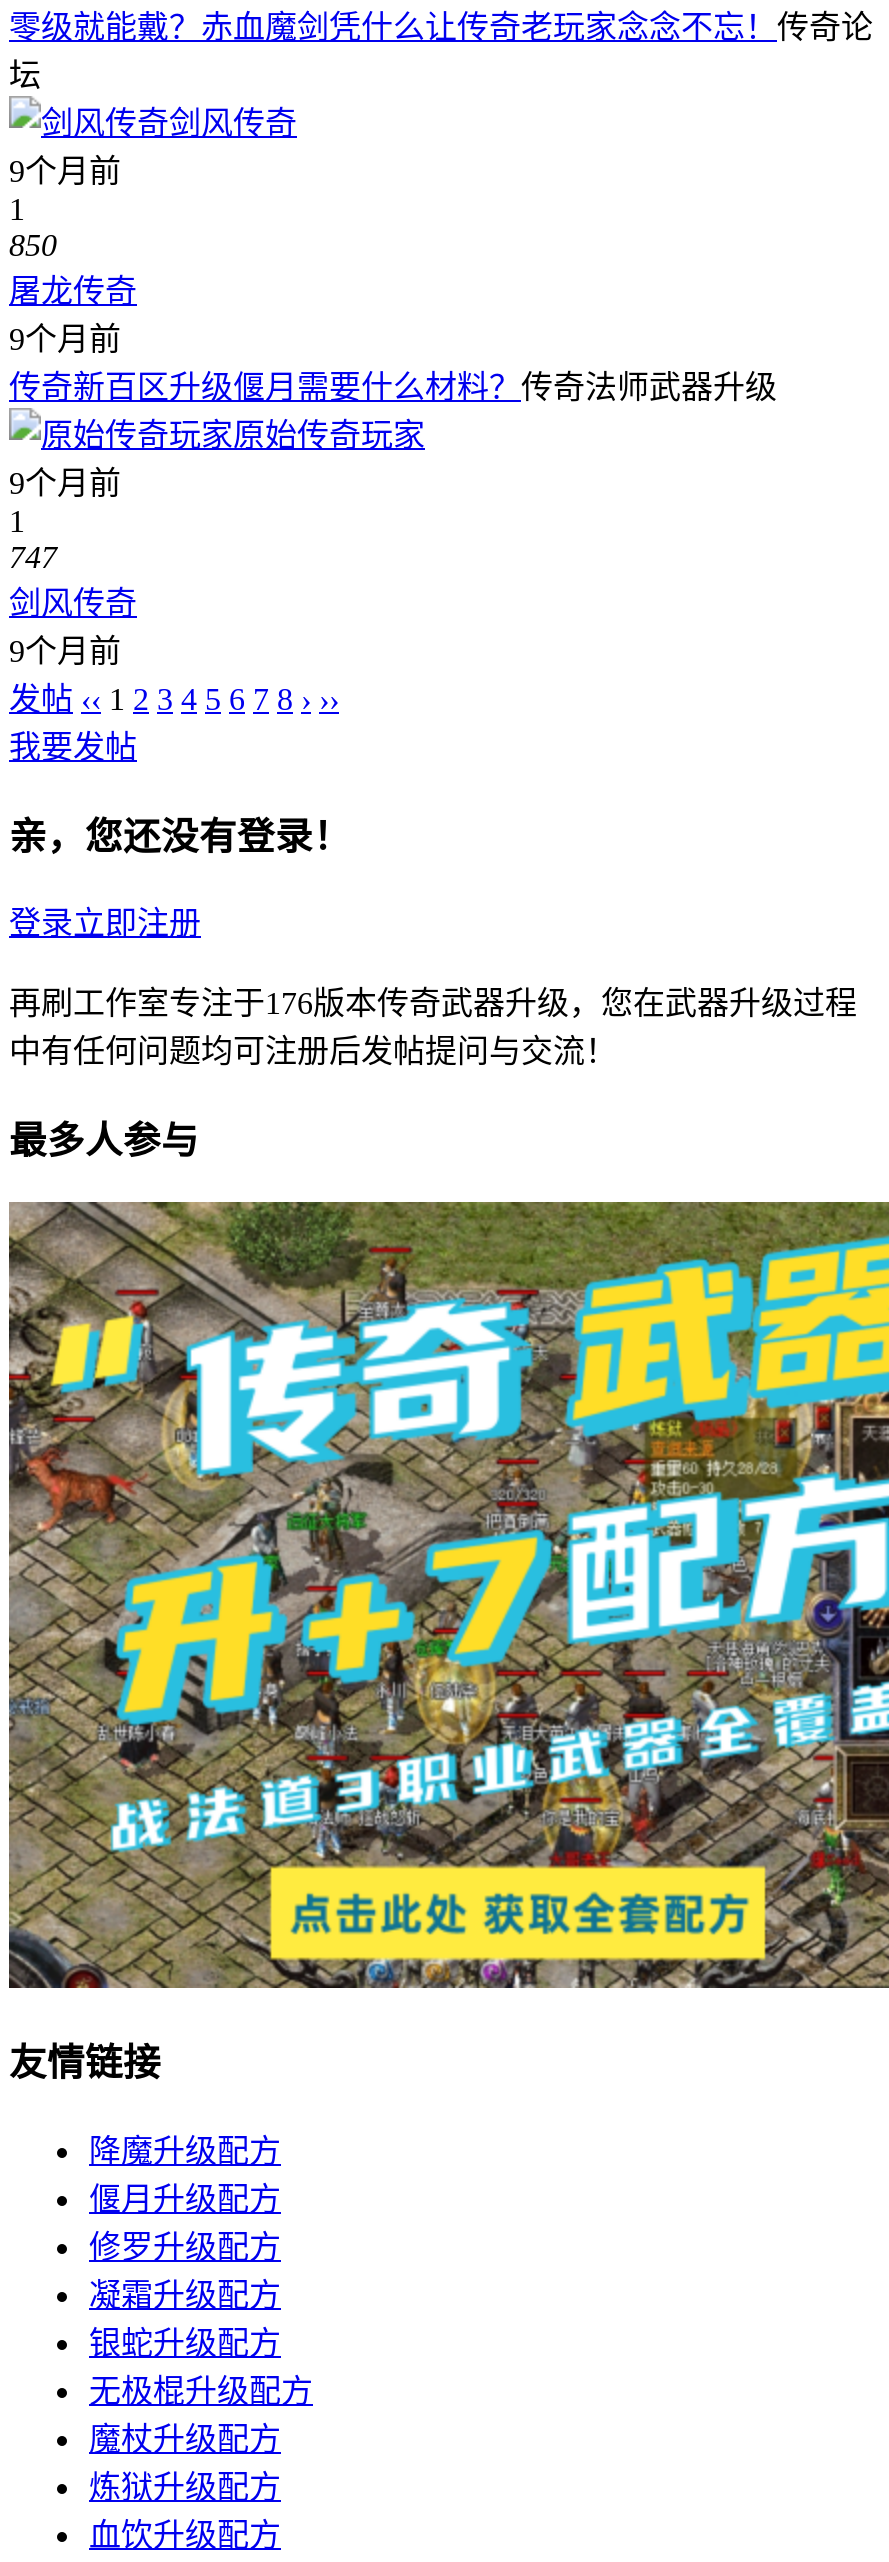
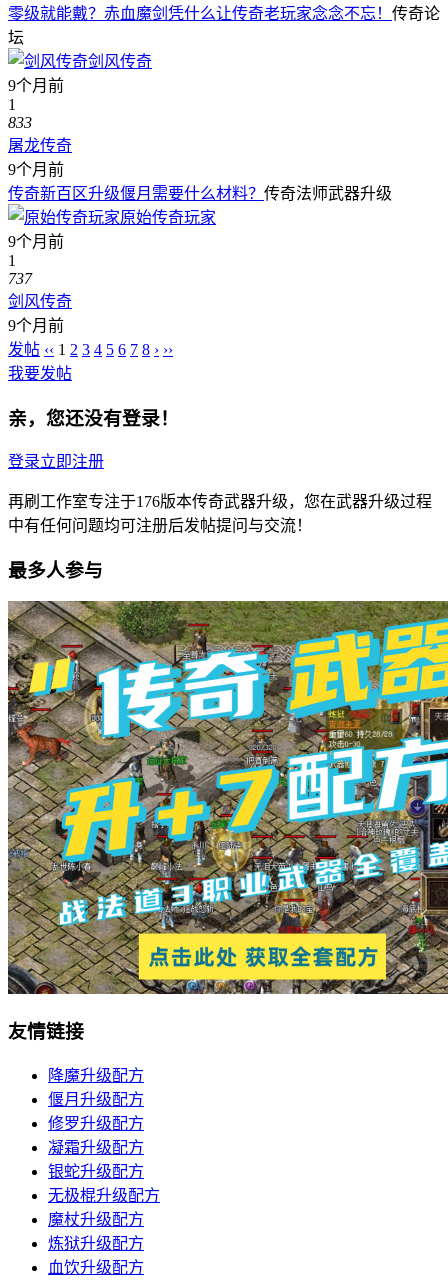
- 850
+ 833

- 747
+ 737
